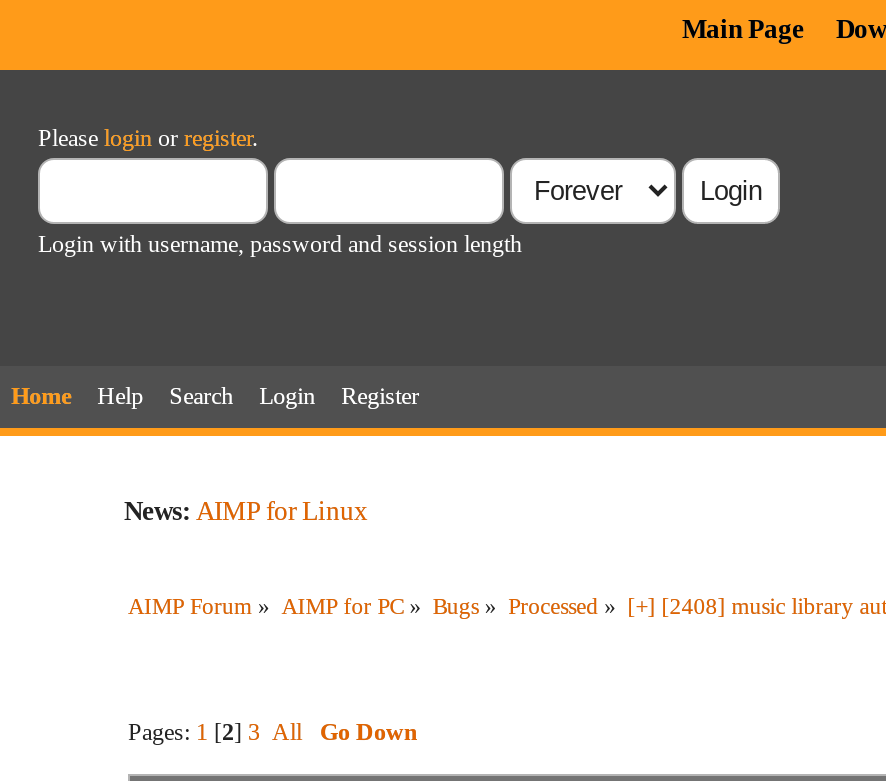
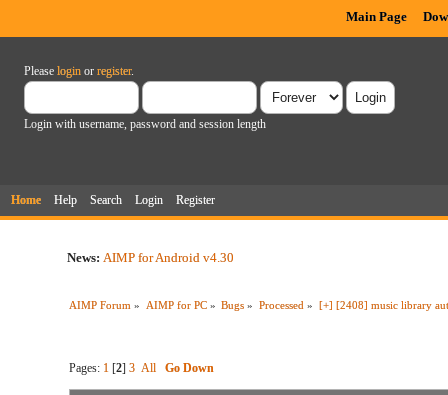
- News: AIMP for Linux
+ News: AIMP for Android v4.30
